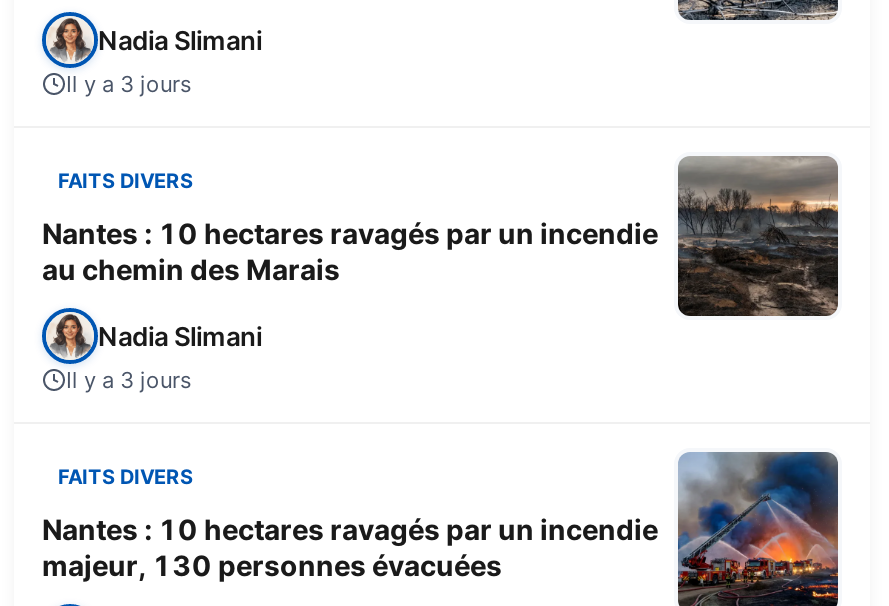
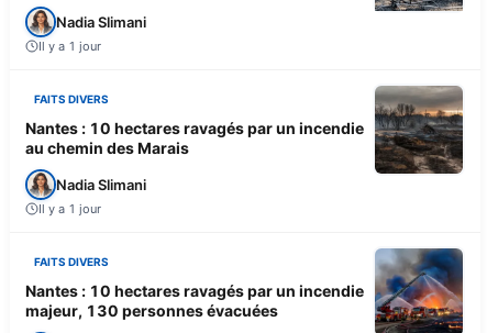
- Il y a 3 jours
+ Il y a 1 jour

- Il y a 3 jours
+ Il y a 1 jour
